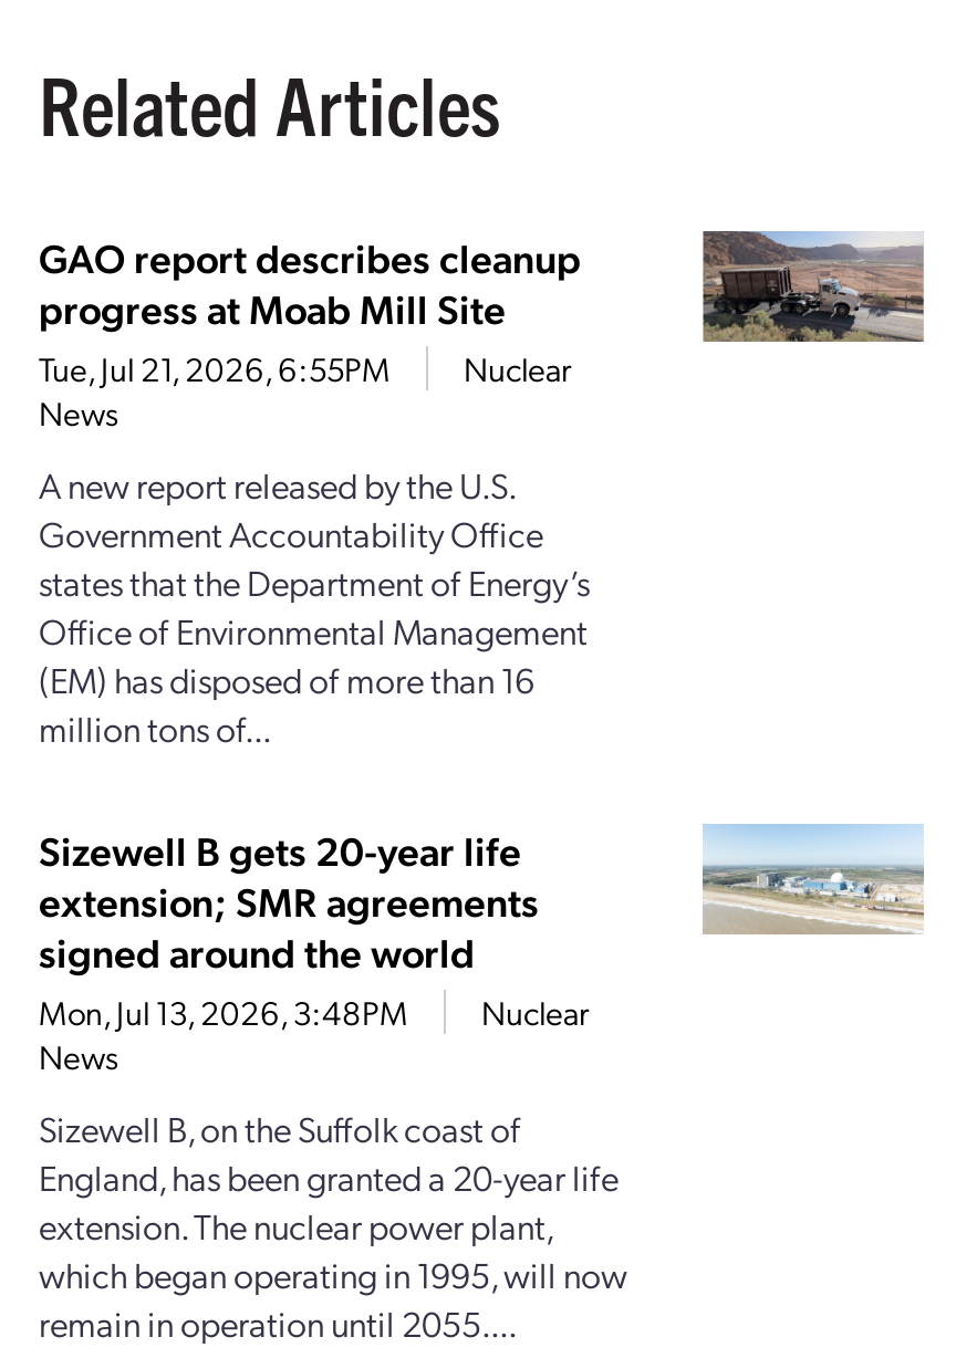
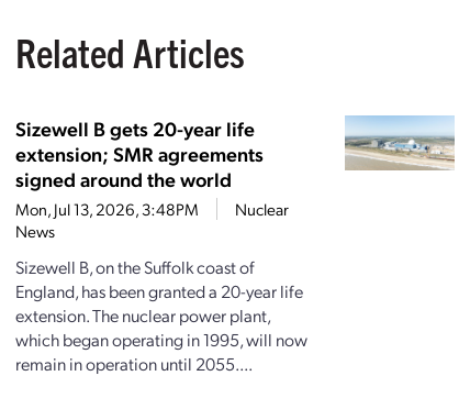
- GAO report describes cleanup
- progress at Moab Mill Site
- Tue, Jul 21, 2026, 6:55PM
- Nuclear
- News
- A new report released by the U.S.
- Government Accountability Office
- states that the Department of Energy’s
- Office of Environmental Management
- (EM) has disposed of more than 16
- million tons of...

- [image]
